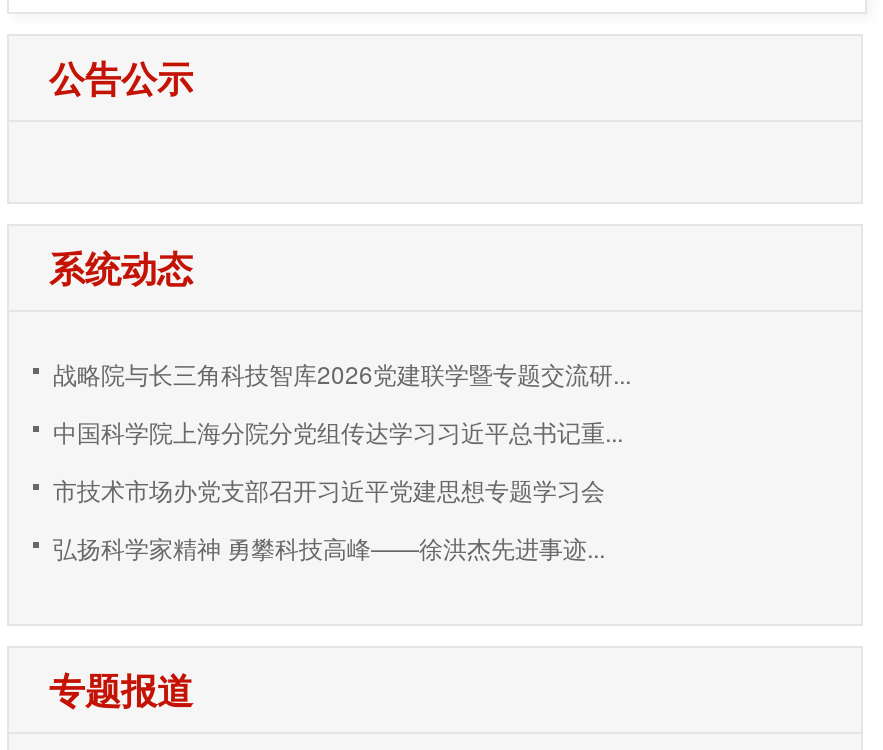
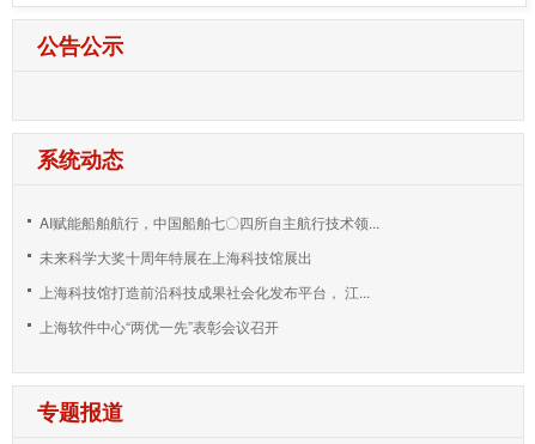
- 战略院与长三角科技智库2026党建联学暨专题交流研...
+ AI赋能船舶航行，中国船舶七〇四所自主航行技术领...

- 中国科学院上海分院分党组传达学习习近平总书记重...
+ 未来科学大奖十周年特展在上海科技馆展出

- 市技术市场办党支部召开习近平党建思想专题学习会
+ 上海科技馆打造前沿科技成果社会化发布平台， 江...

- 弘扬科学家精神 勇攀科技高峰——徐洪杰先进事迹...
+ 上海软件中心“两优一先”表彰会议召开
